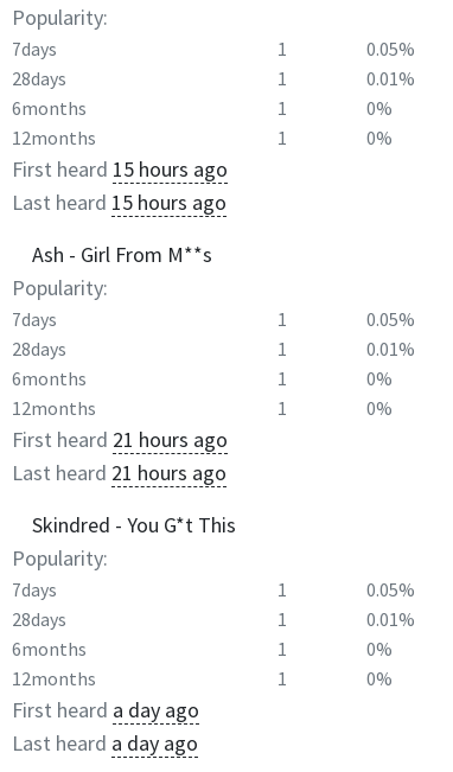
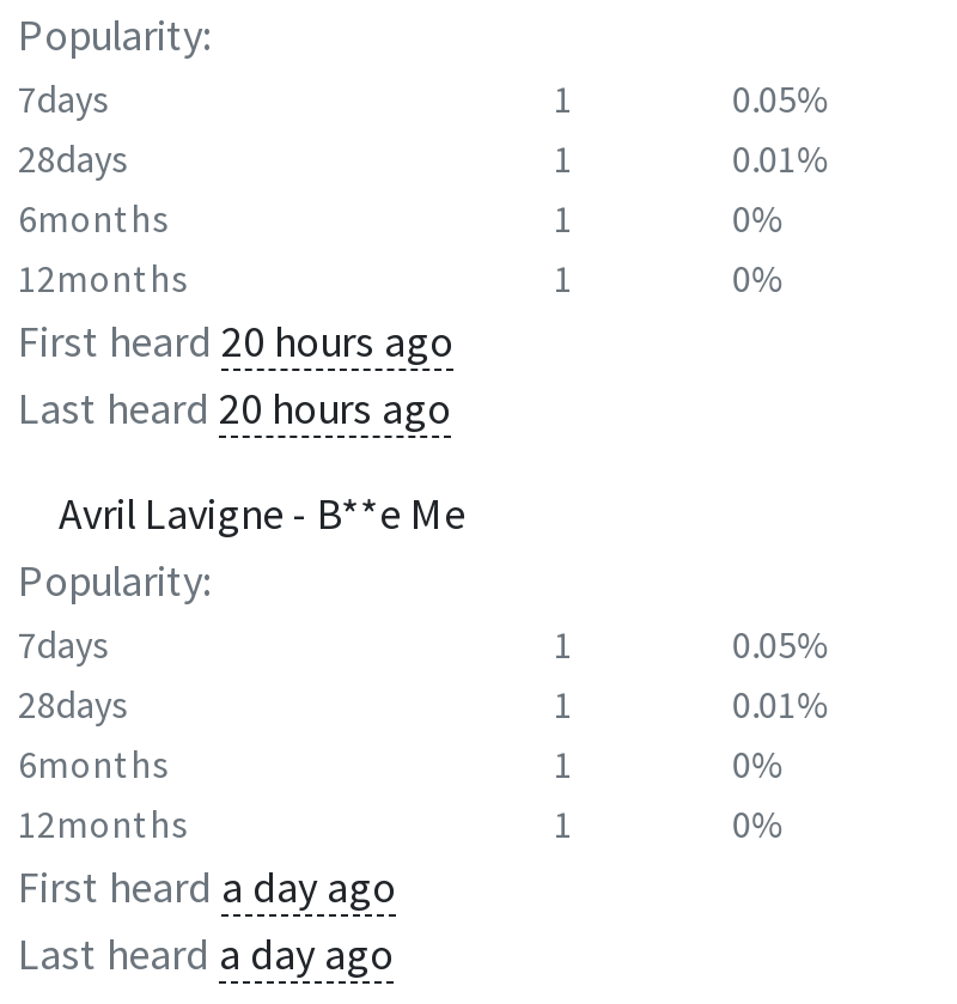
- First heard 15 hours ago
- Last heard 15 hours ago
- Ash - Girl From M**s
- Popularity:
- 7days
- 1
- 0.05%
- 28days
- 1
- 0.01%
- 6months
- 1
- 0%
- 12months
- 1
- 0%
- First heard 21 hours ago
- Last heard 21 hours ago
- Skindred - You G*t This
+ First heard 20 hours ago
+ Last heard 20 hours ago
+ Avril Lavigne - B**e Me
